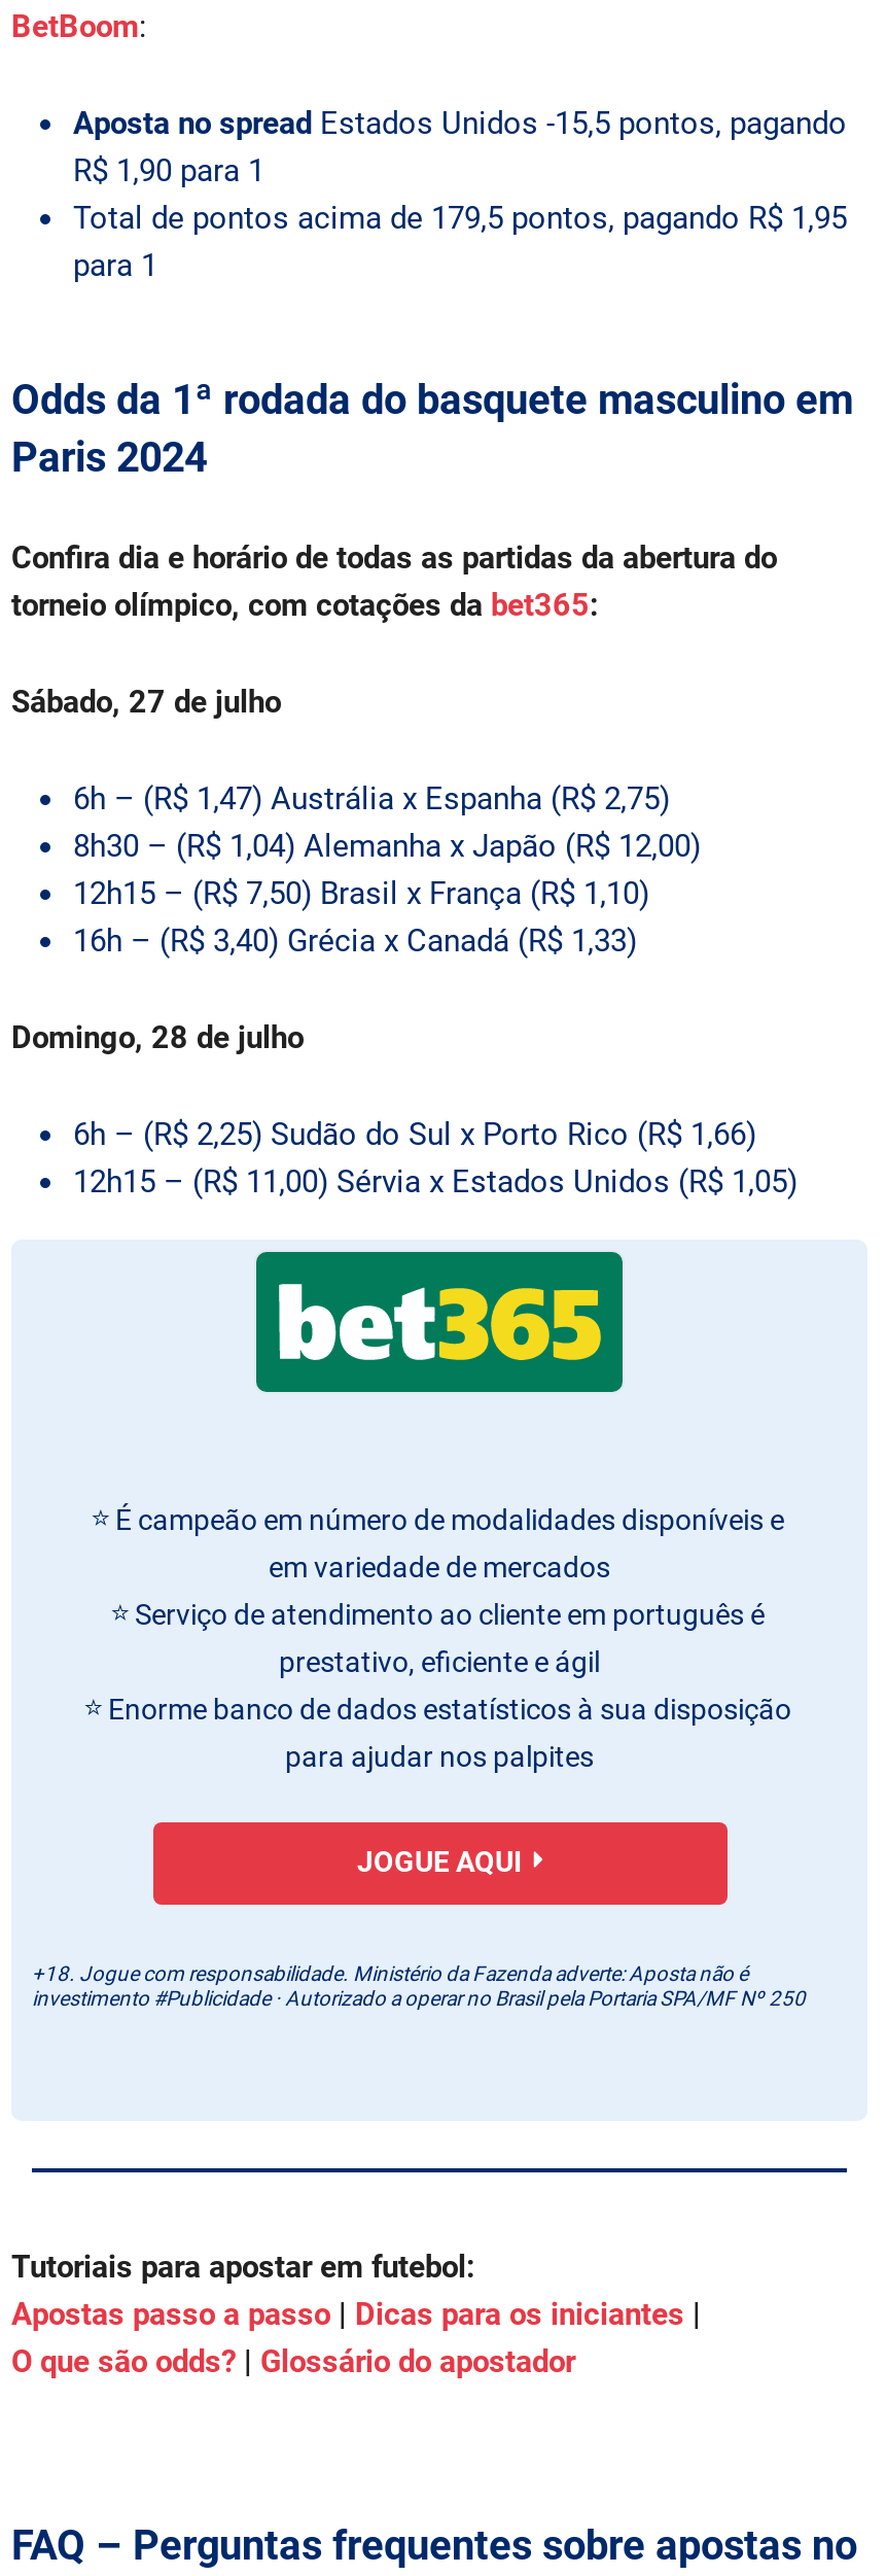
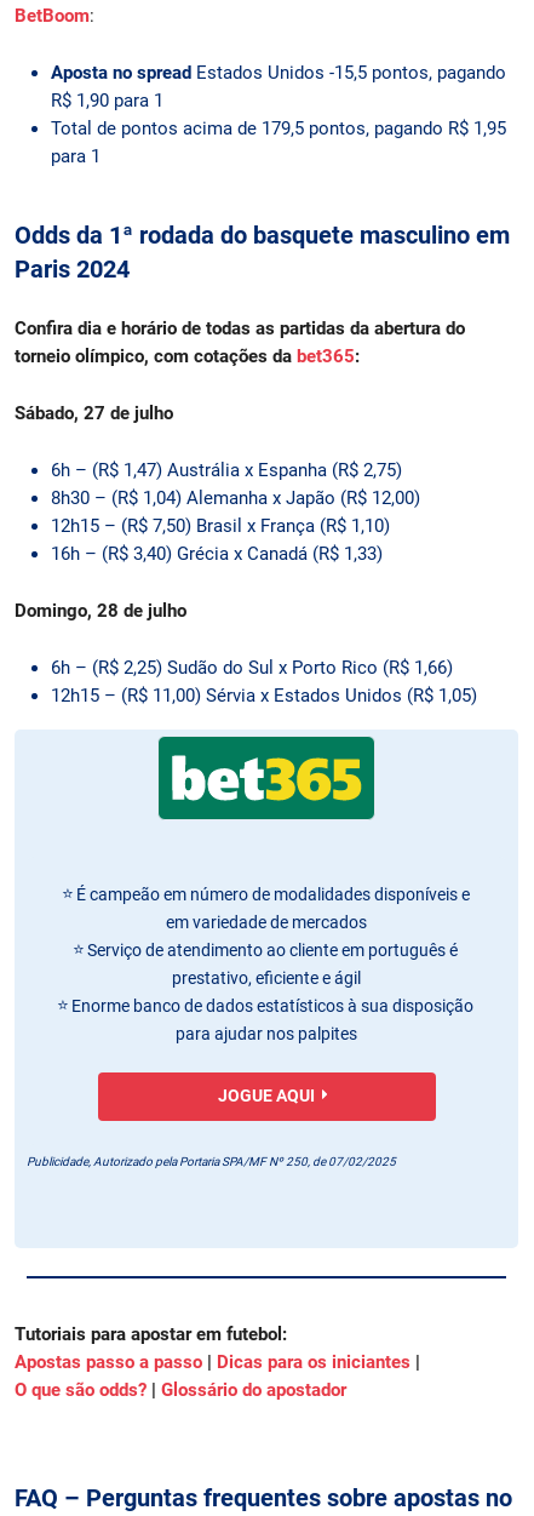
- +18. Jogue com responsabilidade. Ministério da Fazenda adverte: Aposta não é
- investimento #Publicidade · Autorizado a operar no Brasil pela Portaria SPA/MF Nº 250
+ Publicidade, Autorizado pela Portaria SPA/MF Nº 250, de 07/02/2025
